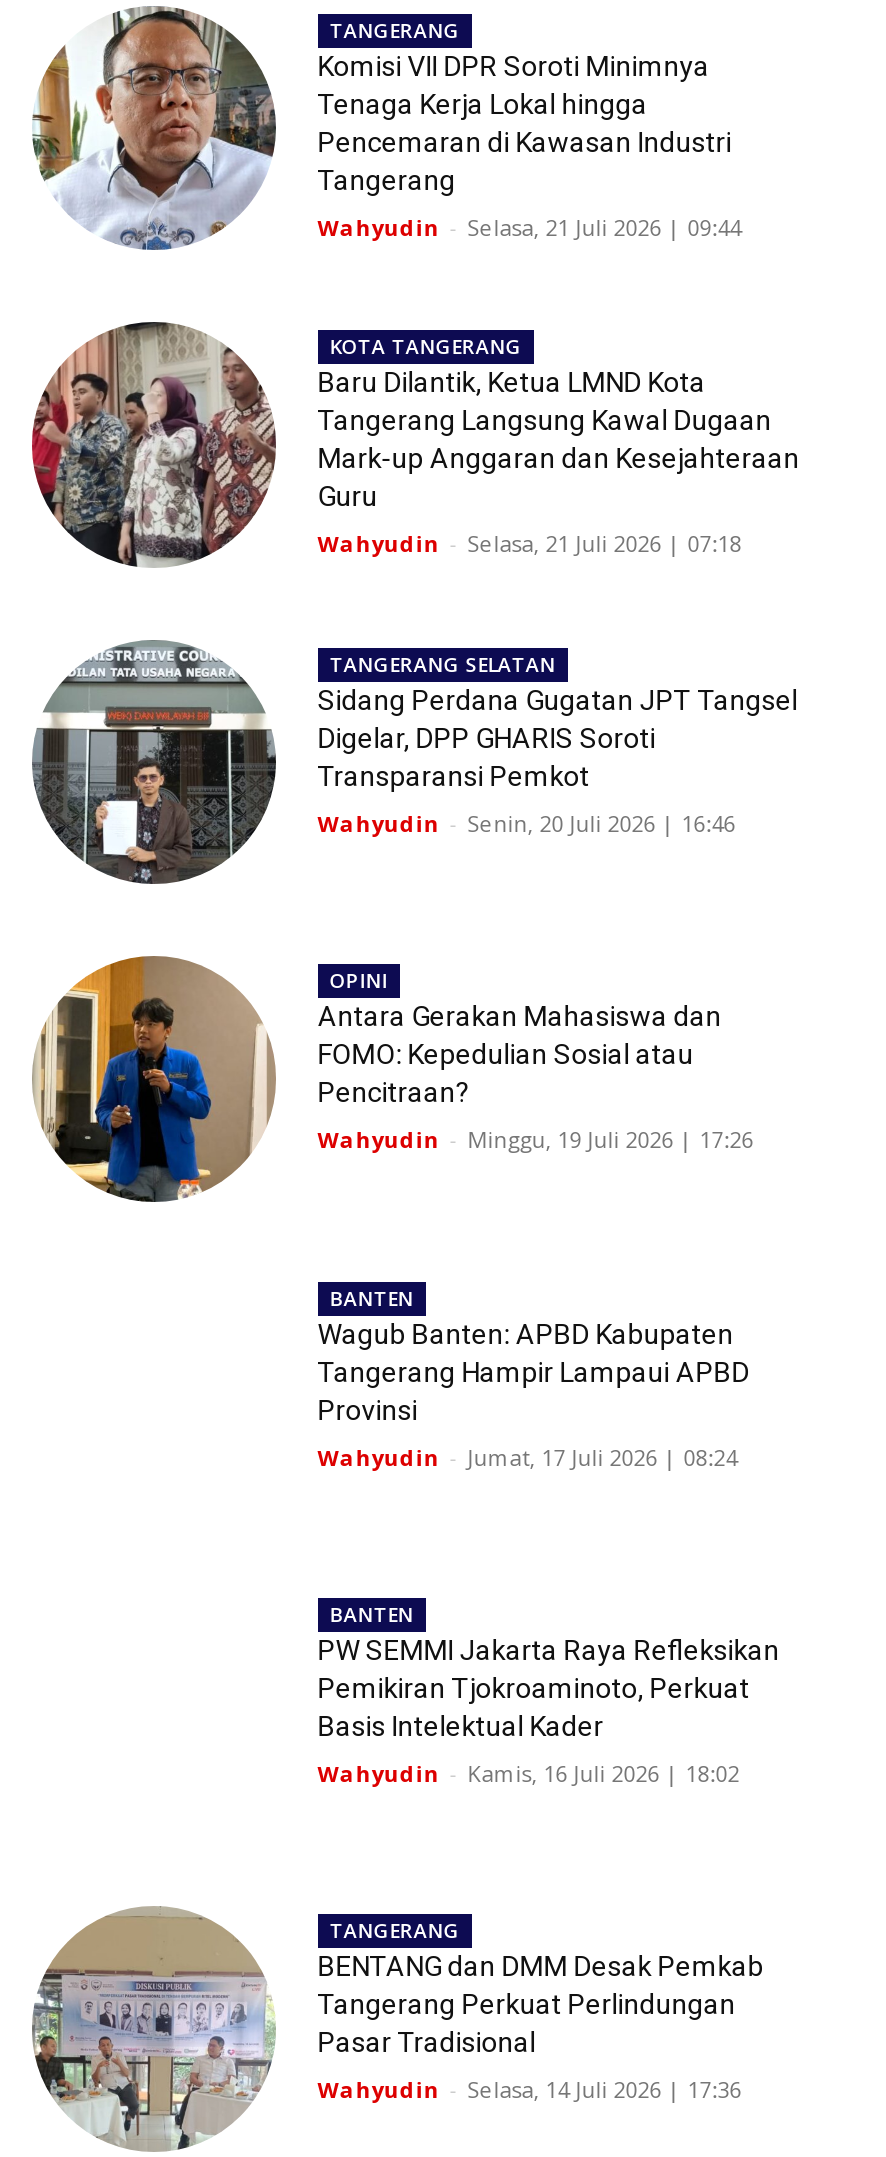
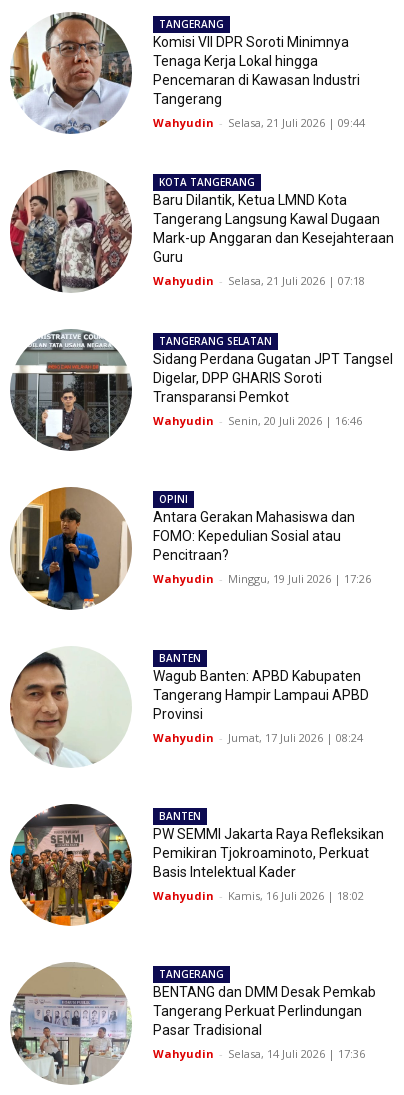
+ [image]

+ [image]
